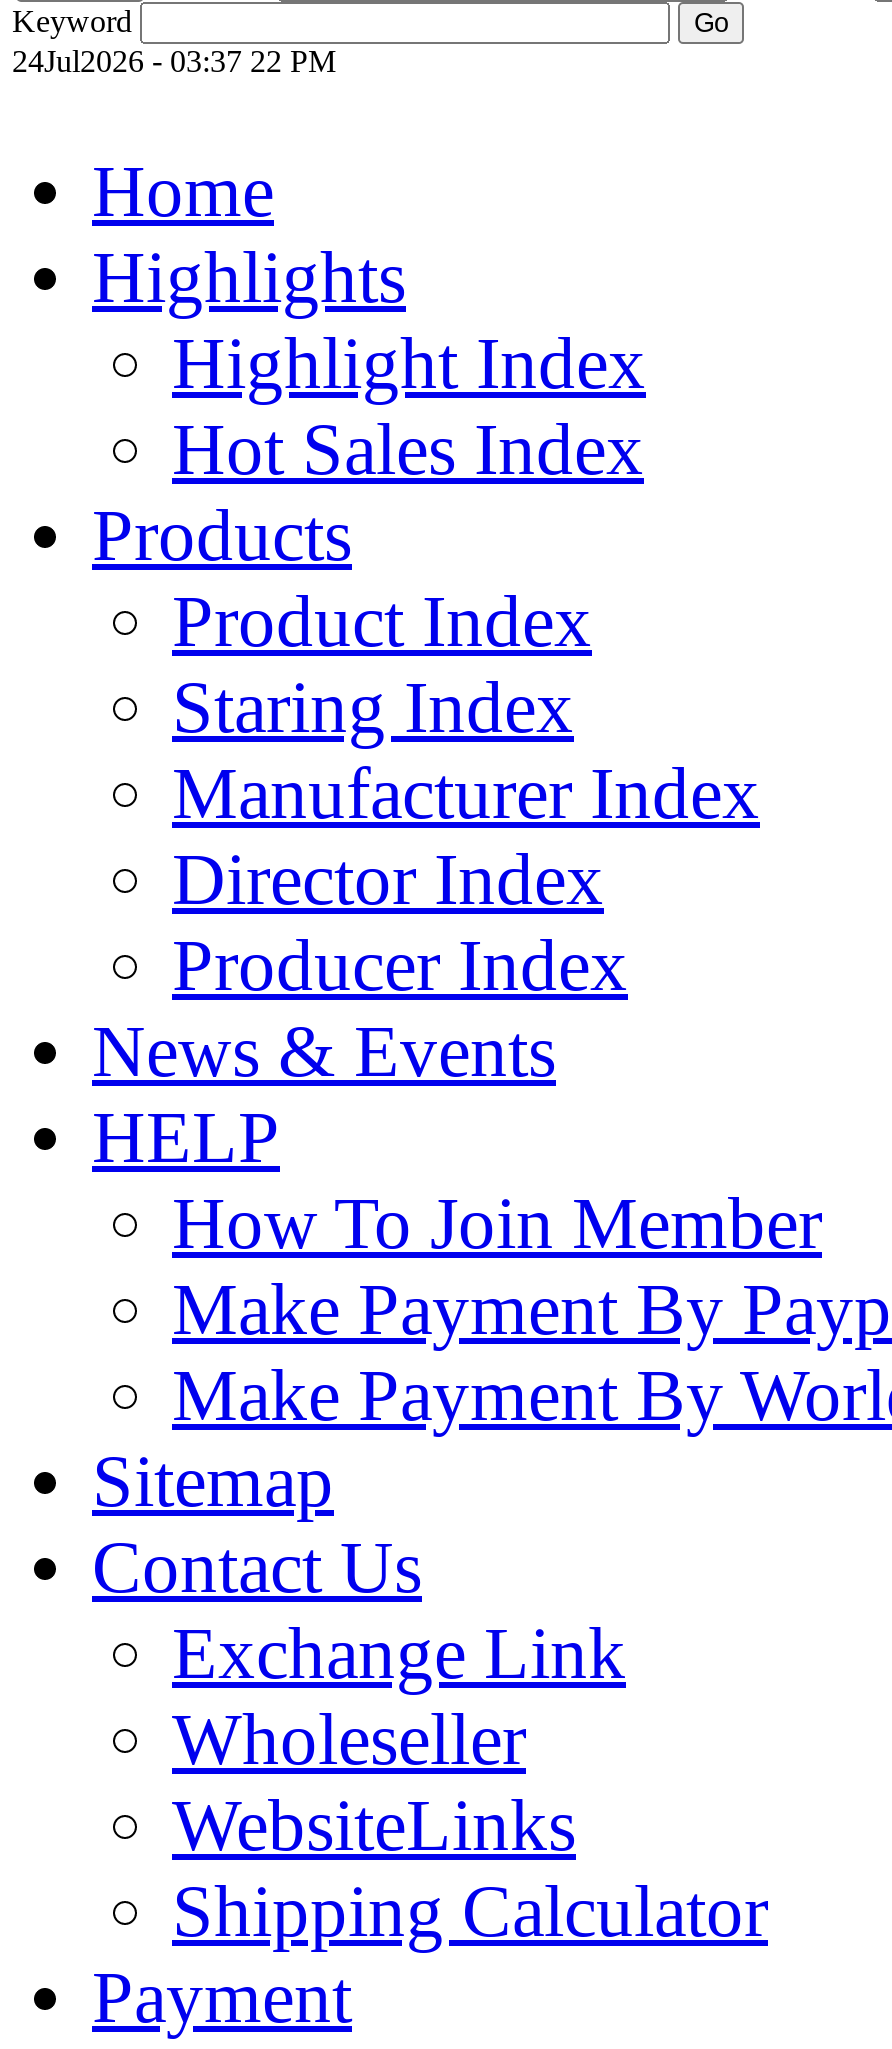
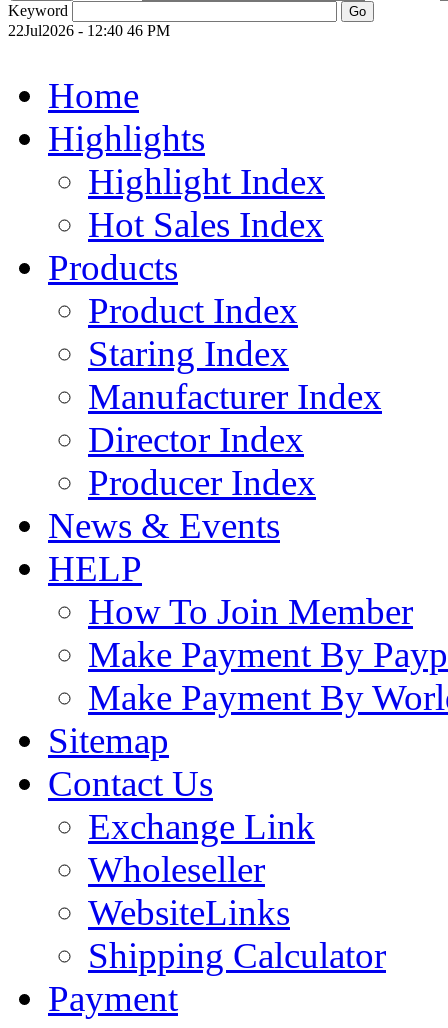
- 24Jul2026 - 03:37 22 PM
+ 22Jul2026 - 12:40 46 PM
